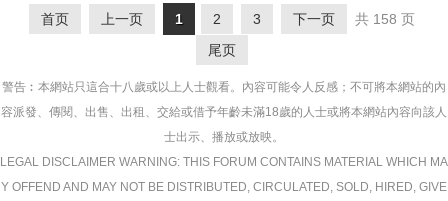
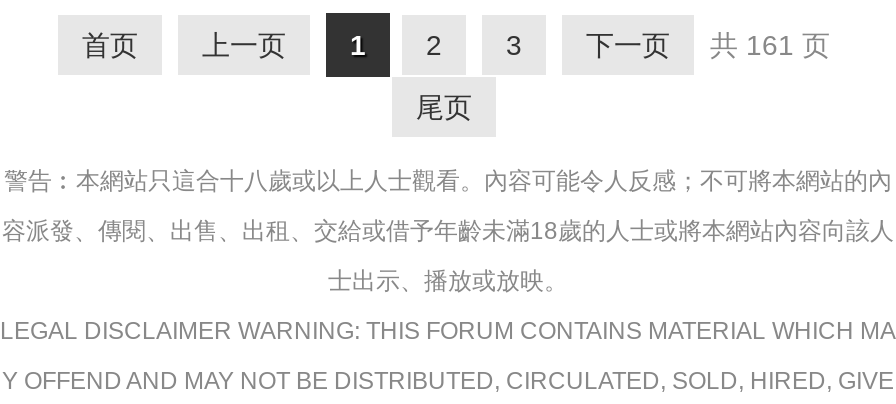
- 首页 上一页 1 2 3 下一页 共 158 页
+ 首页 上一页 1 2 3 下一页 共 161 页
